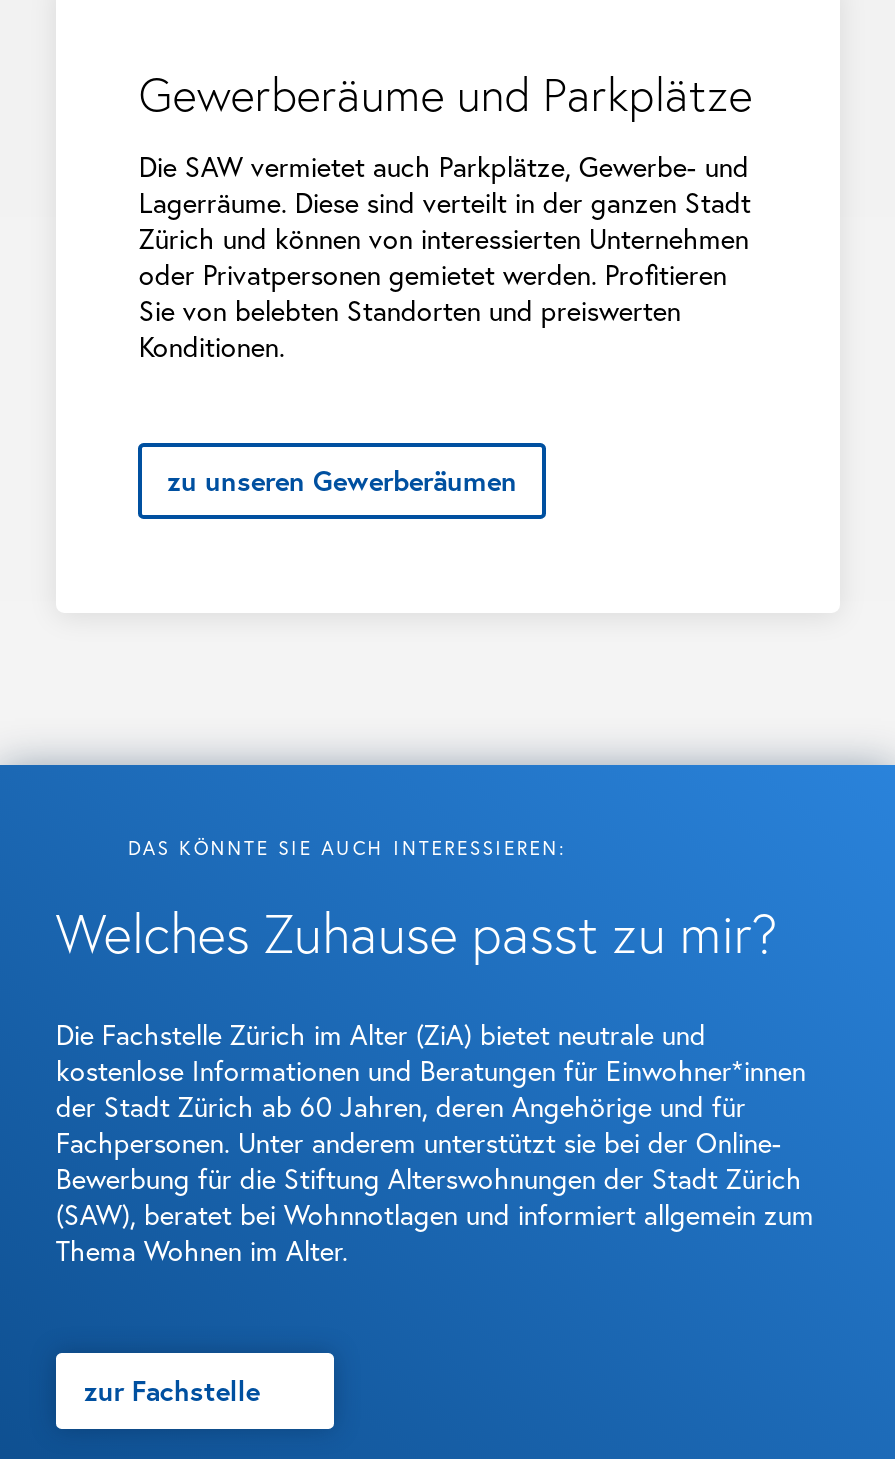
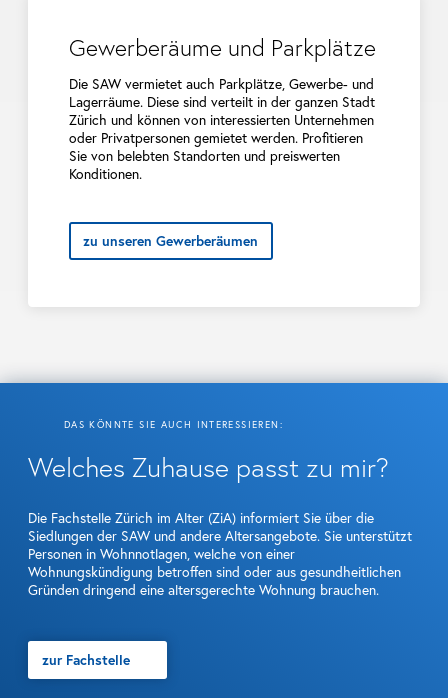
- Die Fachstelle Zürich im Alter (ZiA) bietet neutrale und
- kostenlose Informationen und Beratungen für Einwohner*innen
- der Stadt Zürich ab 60 Jahren, deren Angehörige und für
- Fachpersonen. Unter anderem unterstützt sie bei der Online-
- Bewerbung für die Stiftung Alterswohnungen der Stadt Zürich
- (SAW), beratet bei Wohnnotlagen und informiert allgemein zum
- Thema Wohnen im Alter.
+ Die Fachstelle Zürich im Alter (ZiA) informiert Sie über die
+ Siedlungen der SAW und andere Altersangebote. Sie unterstützt
+ Personen in Wohnnotlagen, welche von einer
+ Wohnungskündigung betroffen sind oder aus gesundheitlichen
+ Gründen dringend eine altersgerechte Wohnung brauchen.
